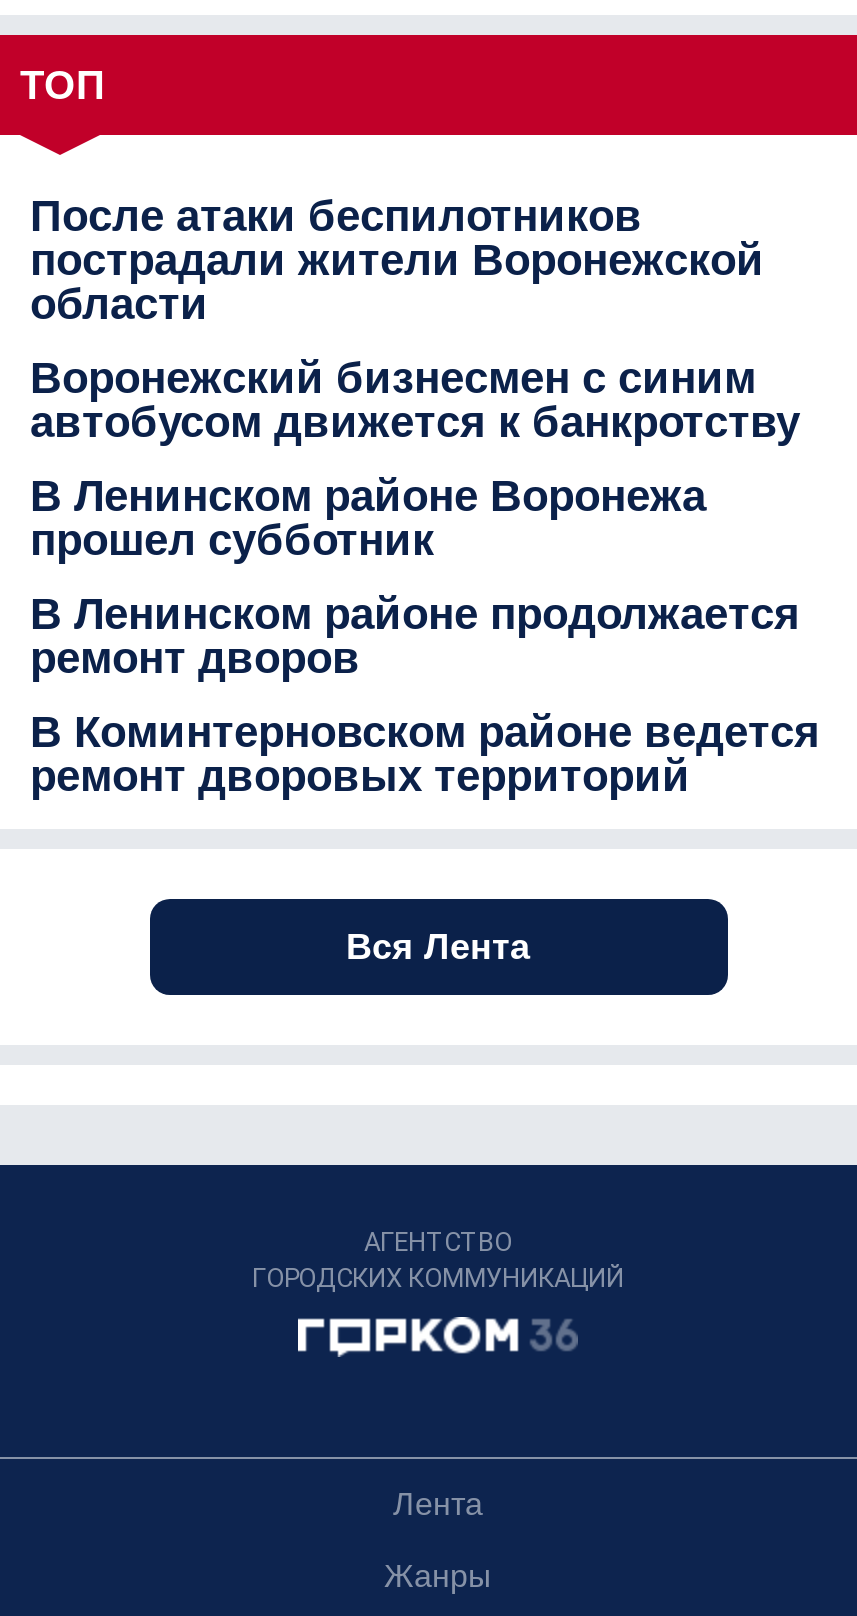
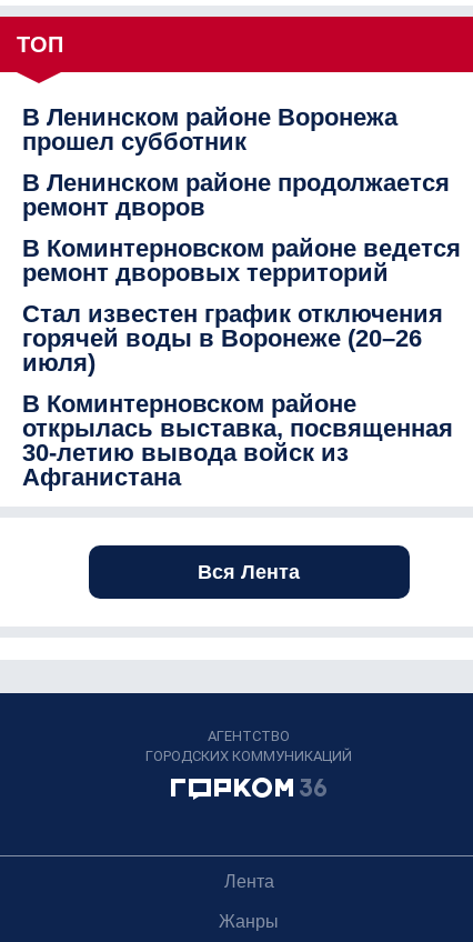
- После атаки беспилотников
- пострадали жители Воронежской
- области
- Воронежский бизнесмен с синим
- автобусом движется к банкротству

moved up: В Ленинском районе Воронежа | прошел субботник | В Ленинском районе продолжается | ремонт дворов | В Коминтерновском районе ведется | ремонт дворовых территорий

+ Стал известен график отключения
+ горячей воды в Воронеже (20–26
+ июля)
+ В Коминтерновском районе
+ открылась выставка, посвященная
+ 30-летию вывода войск из
+ Афганистана
